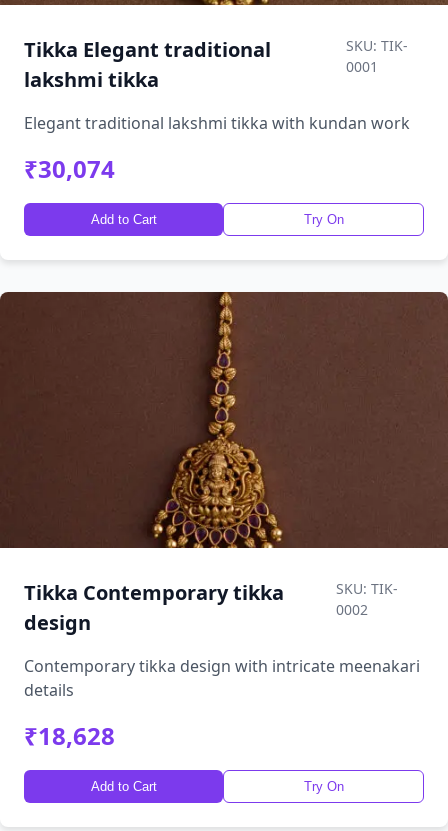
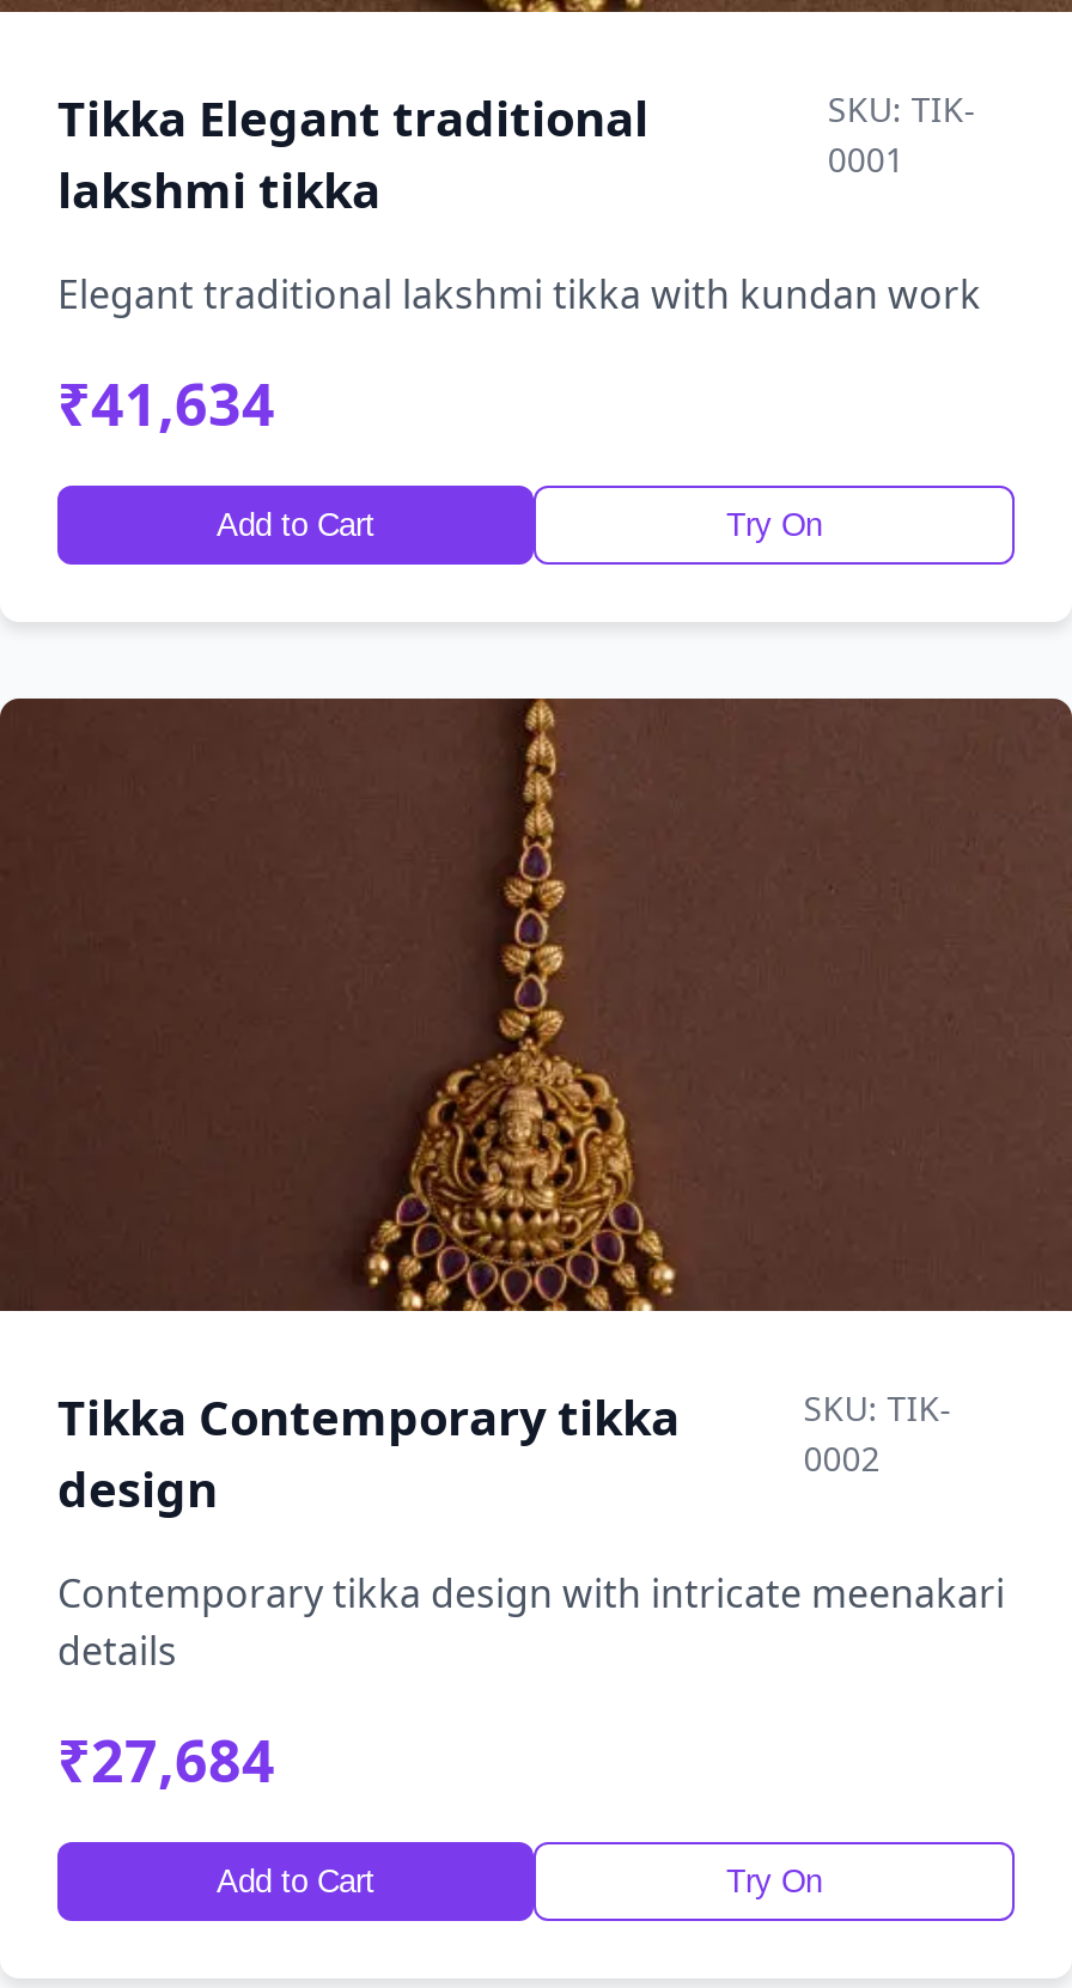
- ₹30,074
+ ₹41,634

- ₹18,628
+ ₹27,684
